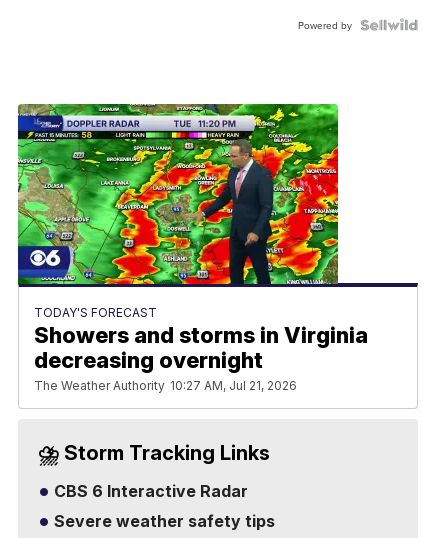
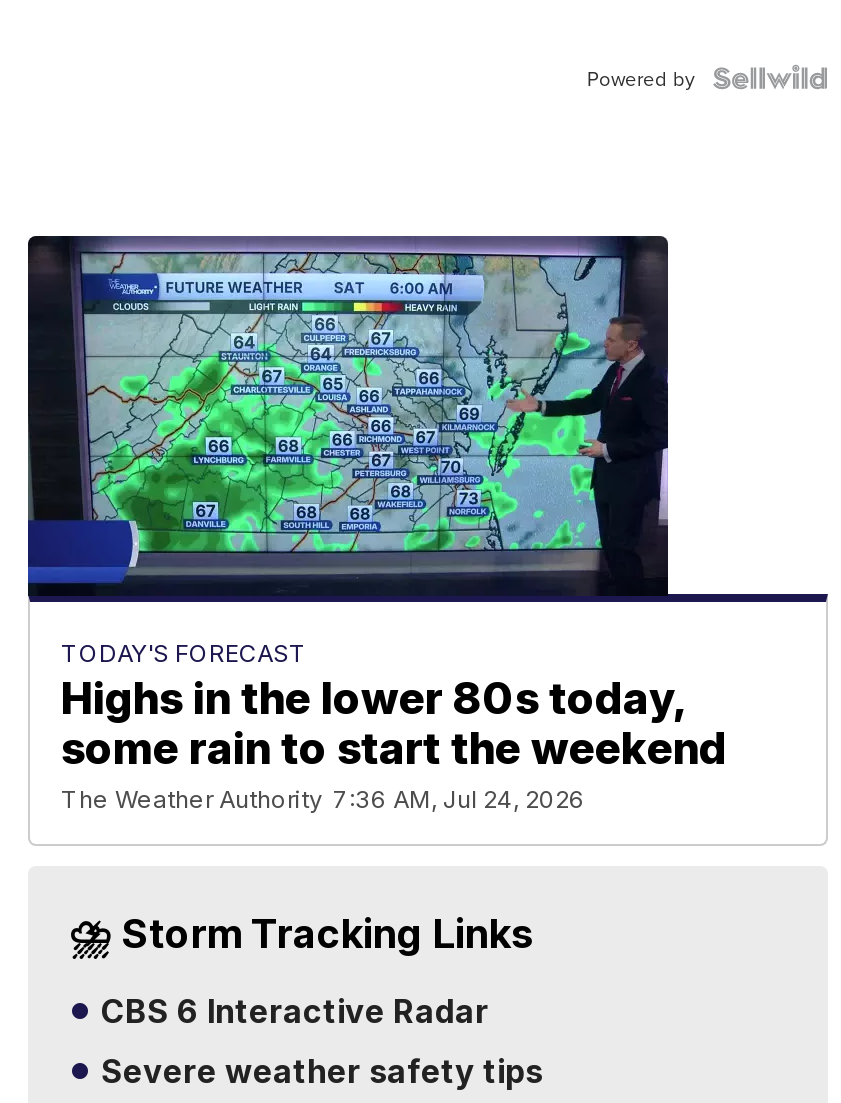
- [image]
- Showers and storms in Virginia
- decreasing overnight
- The Weather Authority 10:27 AM, Jul 21, 2026
+ [image]
+ Highs in the lower 80s today,
+ some rain to start the weekend
+ The Weather Authority 7:36 AM, Jul 24, 2026
